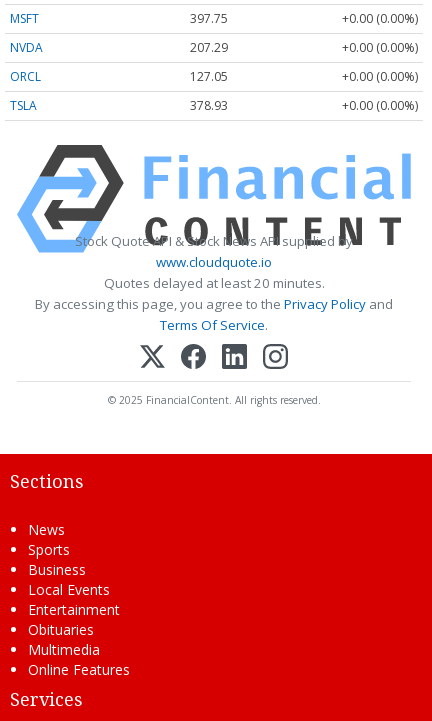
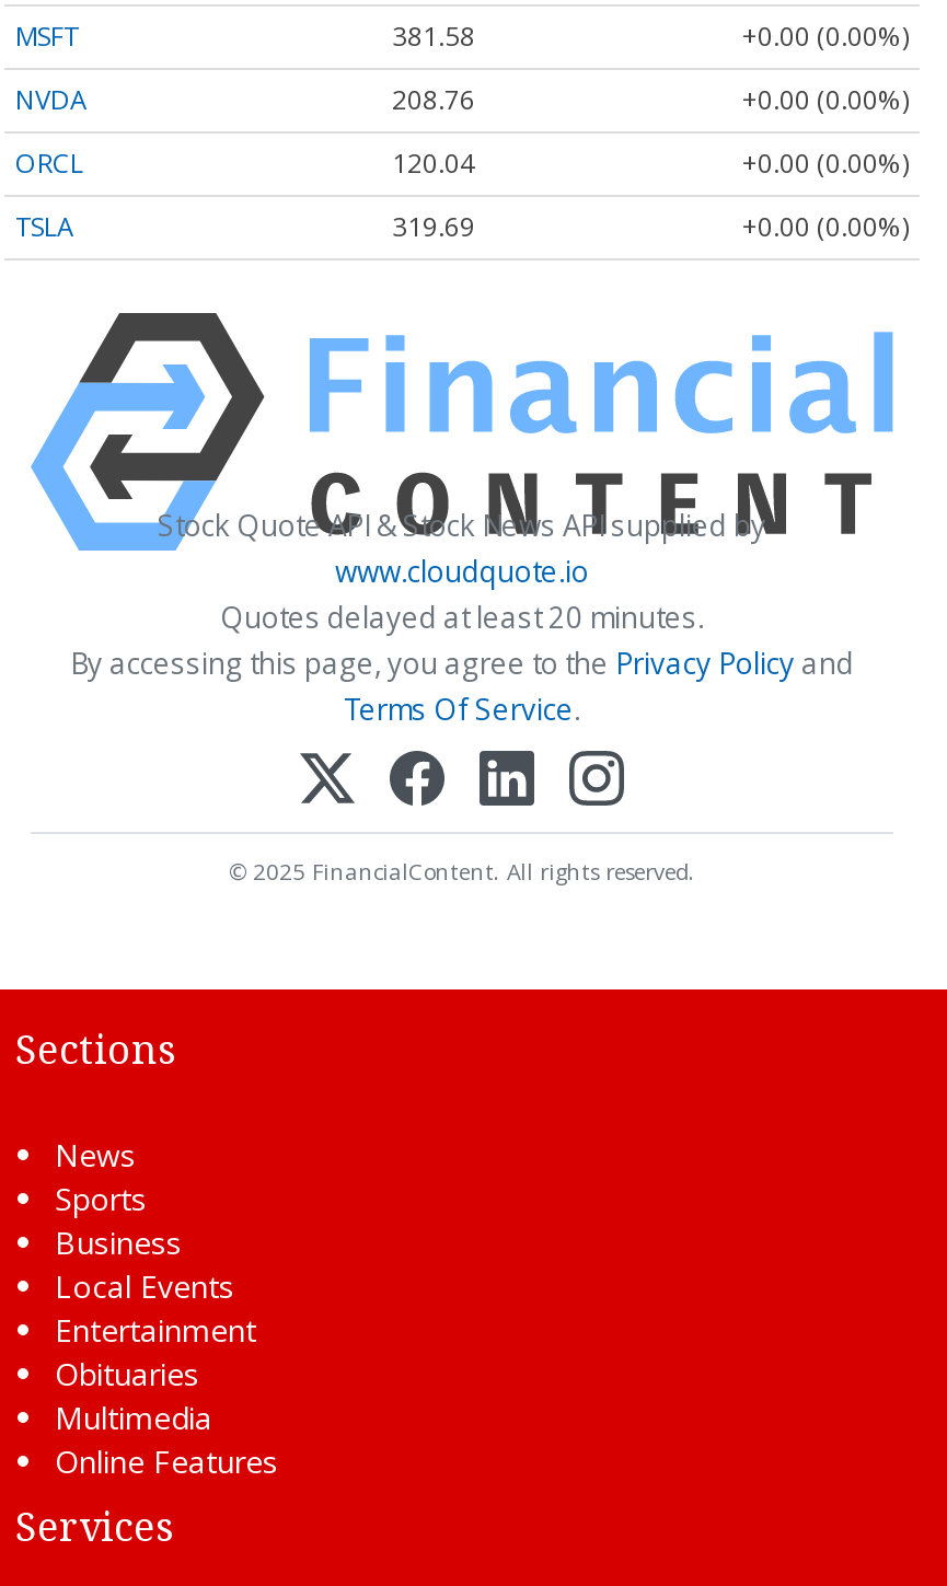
- 397.75
+ 381.58

- 207.29
+ 208.76

- 127.05
+ 120.04

- 378.93
+ 319.69
